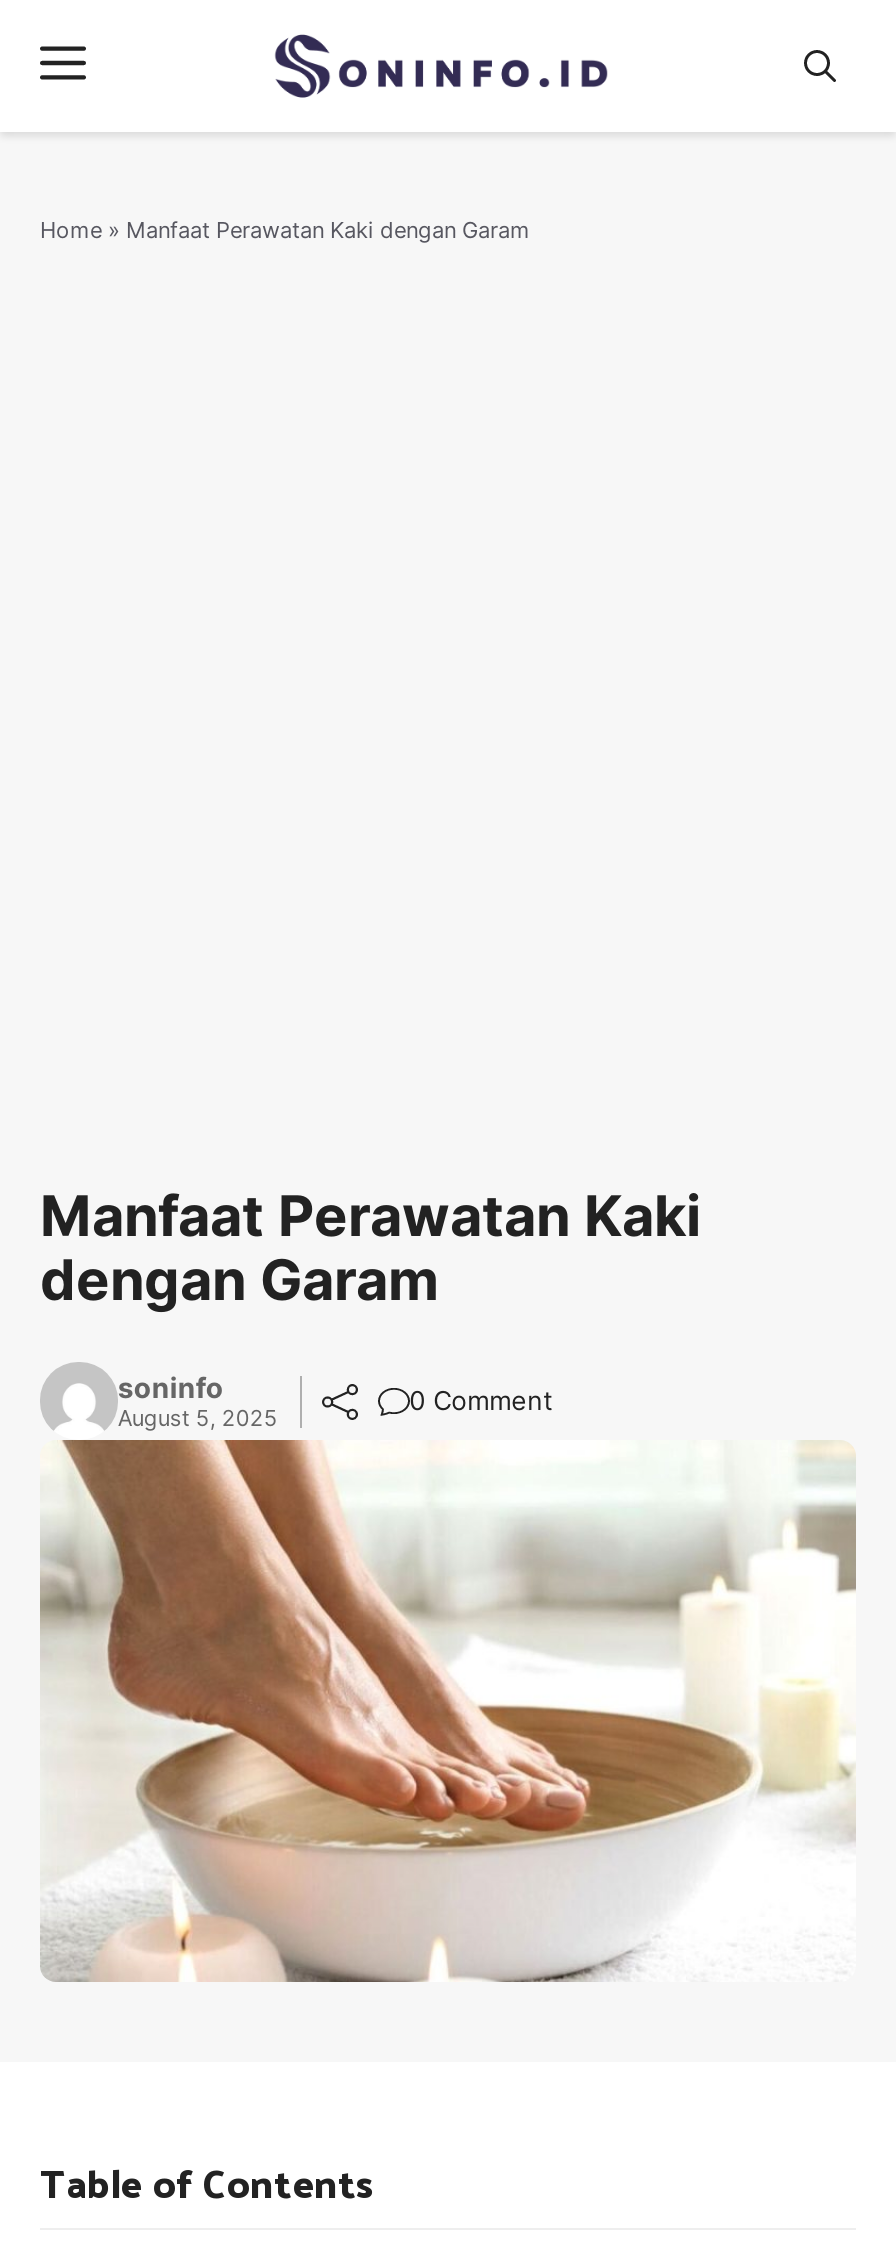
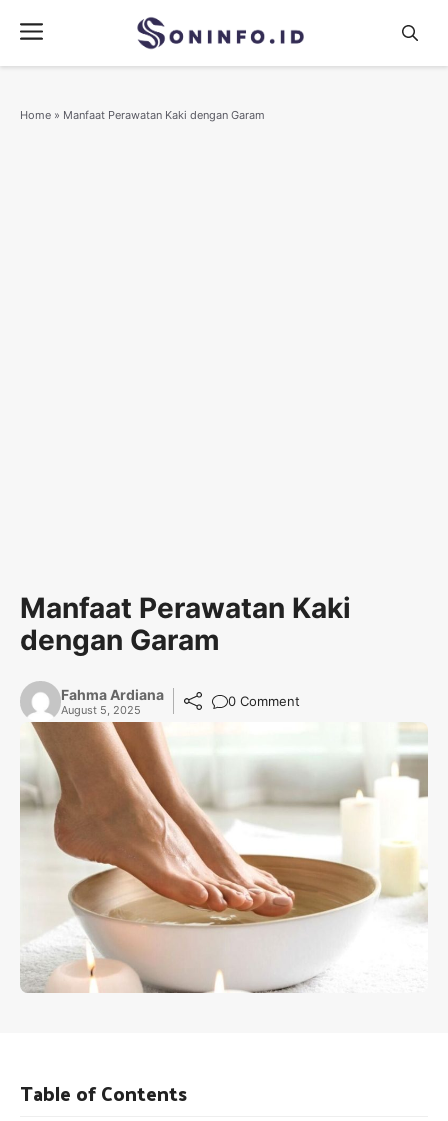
- soninfo
+ Fahma Ardiana
